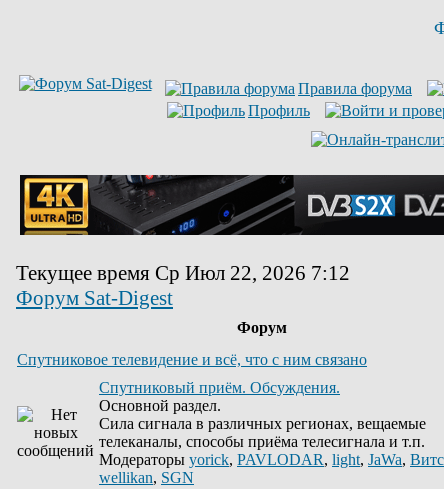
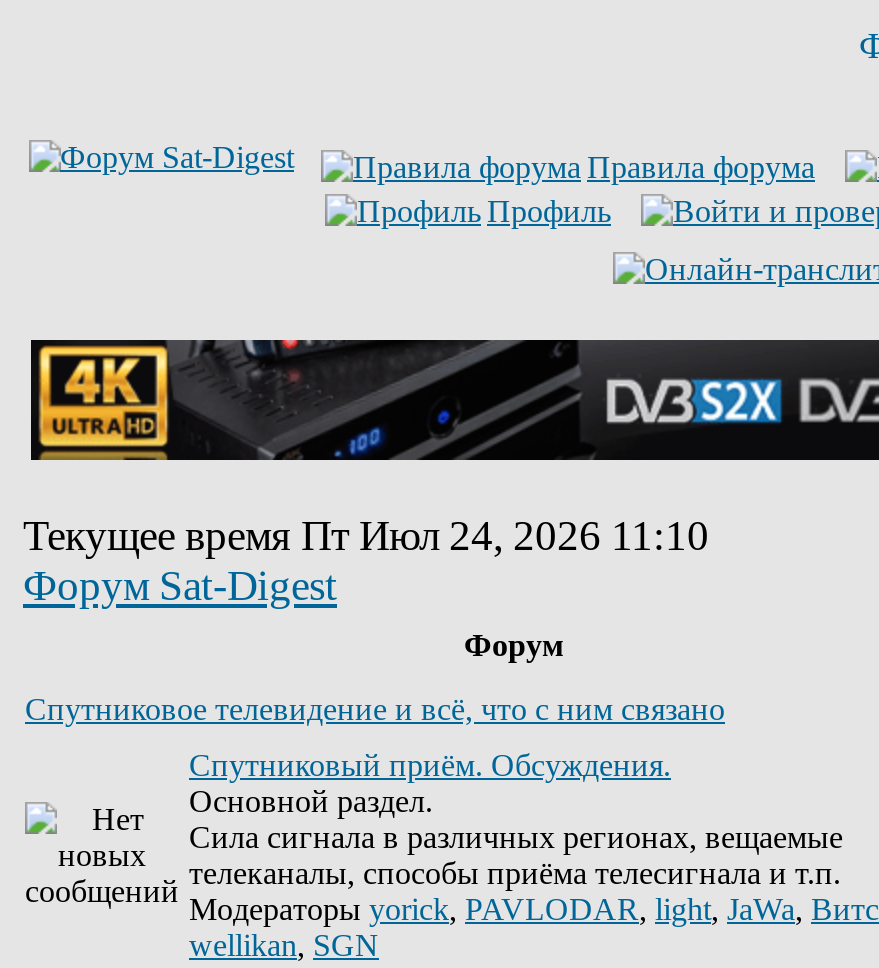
- Текущее время Ср Июл 22, 2026 7:12
+ Текущее время Пт Июл 24, 2026 11:10
